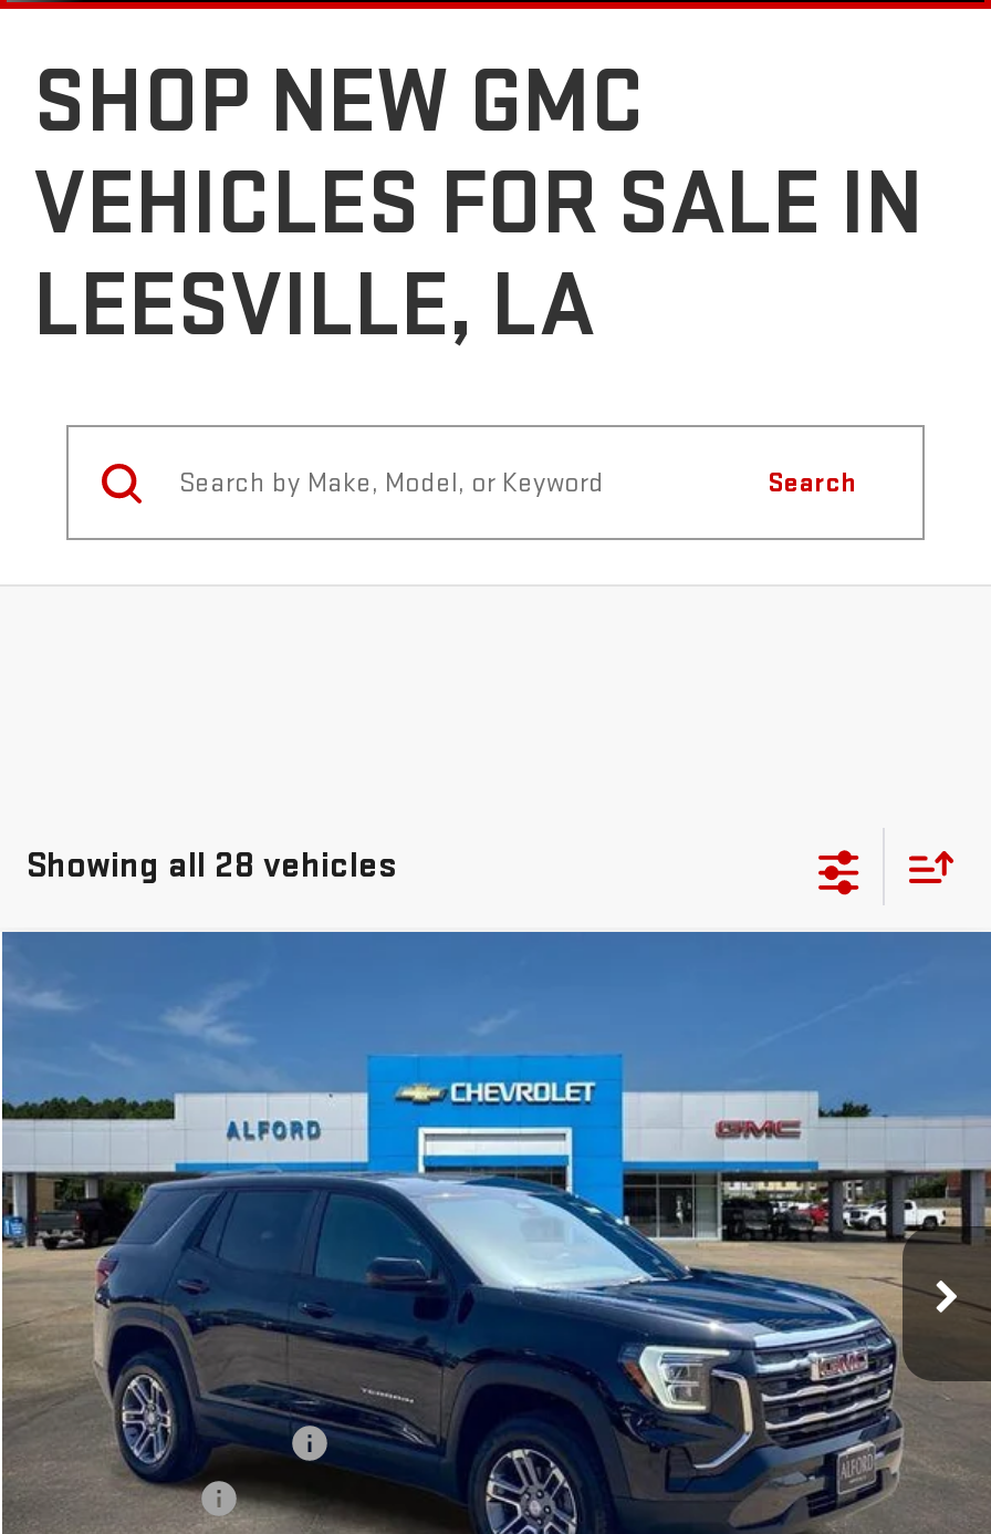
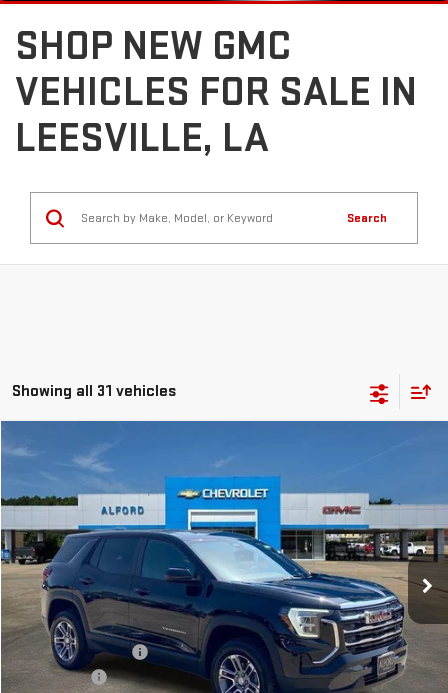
- Showing all 28 vehicles
+ Showing all 31 vehicles
